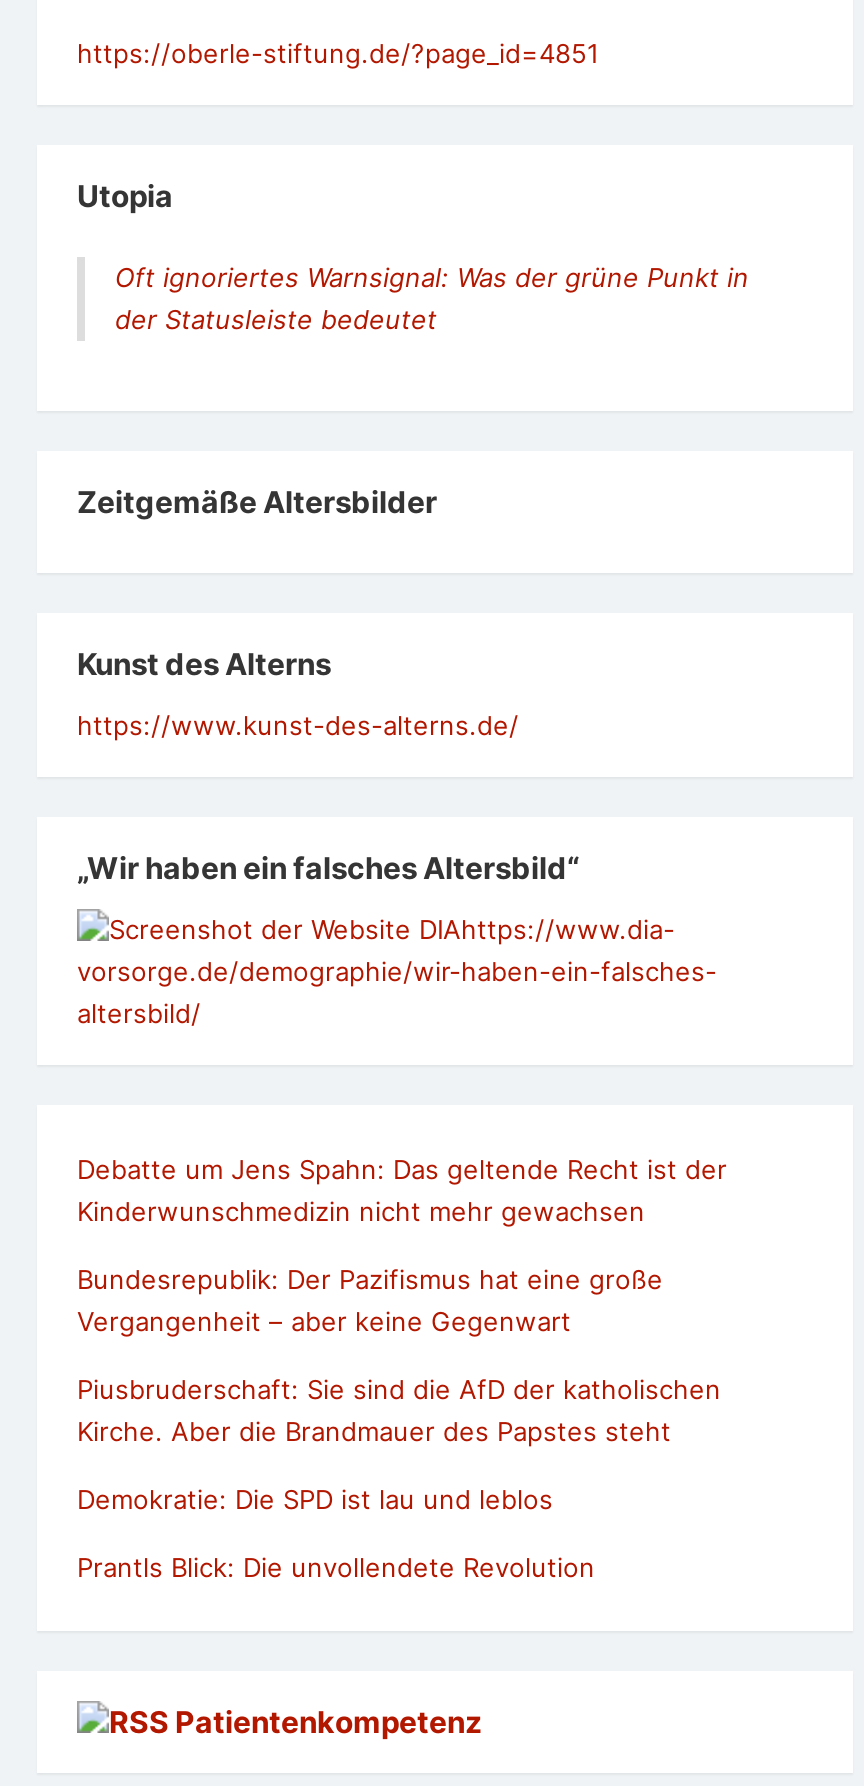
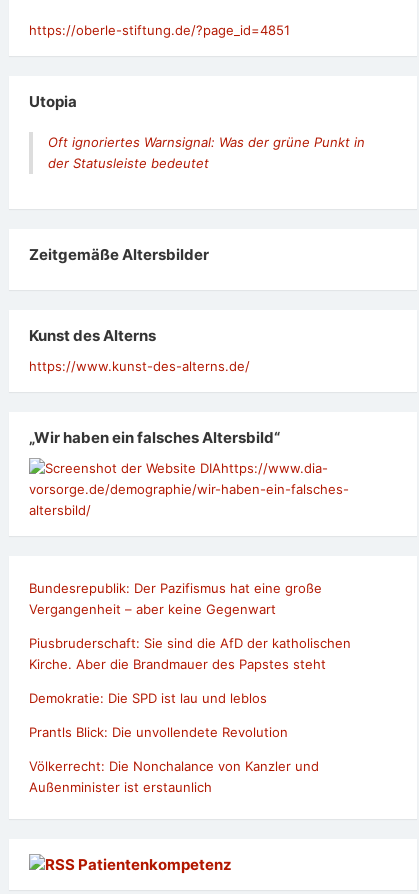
- Debatte um Jens Spahn: Das geltende Recht ist der
- Kinderwunschmedizin nicht mehr gewachsen

moved up: Bundesrepublik: Der Pazifismus hat eine große | Vergangenheit – aber keine Gegenwart | Piusbruderschaft: Sie sind die AfD der katholischen | Kirche. Aber die Brandmauer des Papstes steht | Demokratie: Die SPD ist lau und leblos | Prantls Blick: Die unvollendete Revolution

+ Völkerrecht: Die Nonchalance von Kanzler und
+ Außenminister ist erstaunlich
